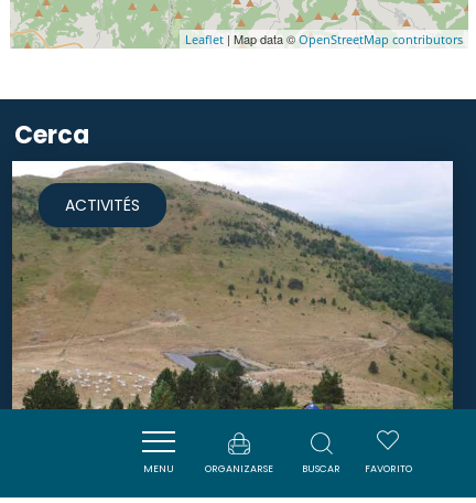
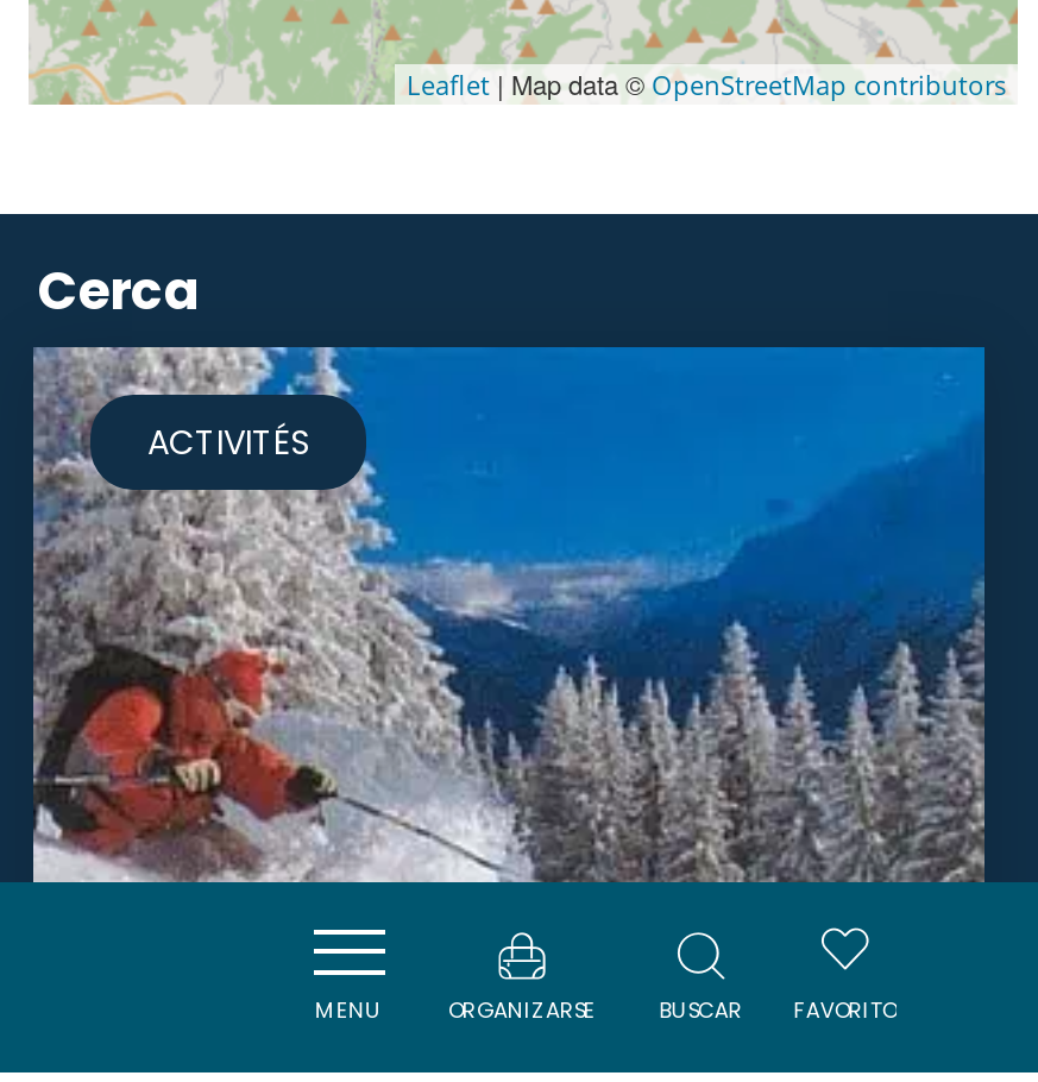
- [image]
+ [image]
